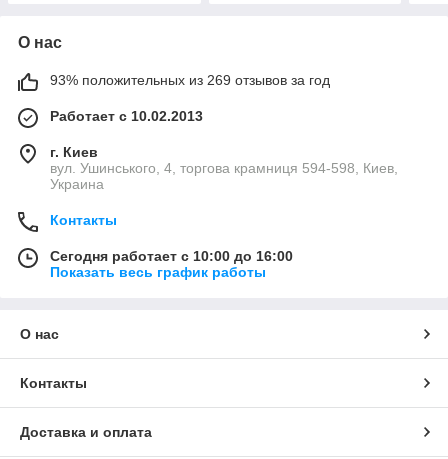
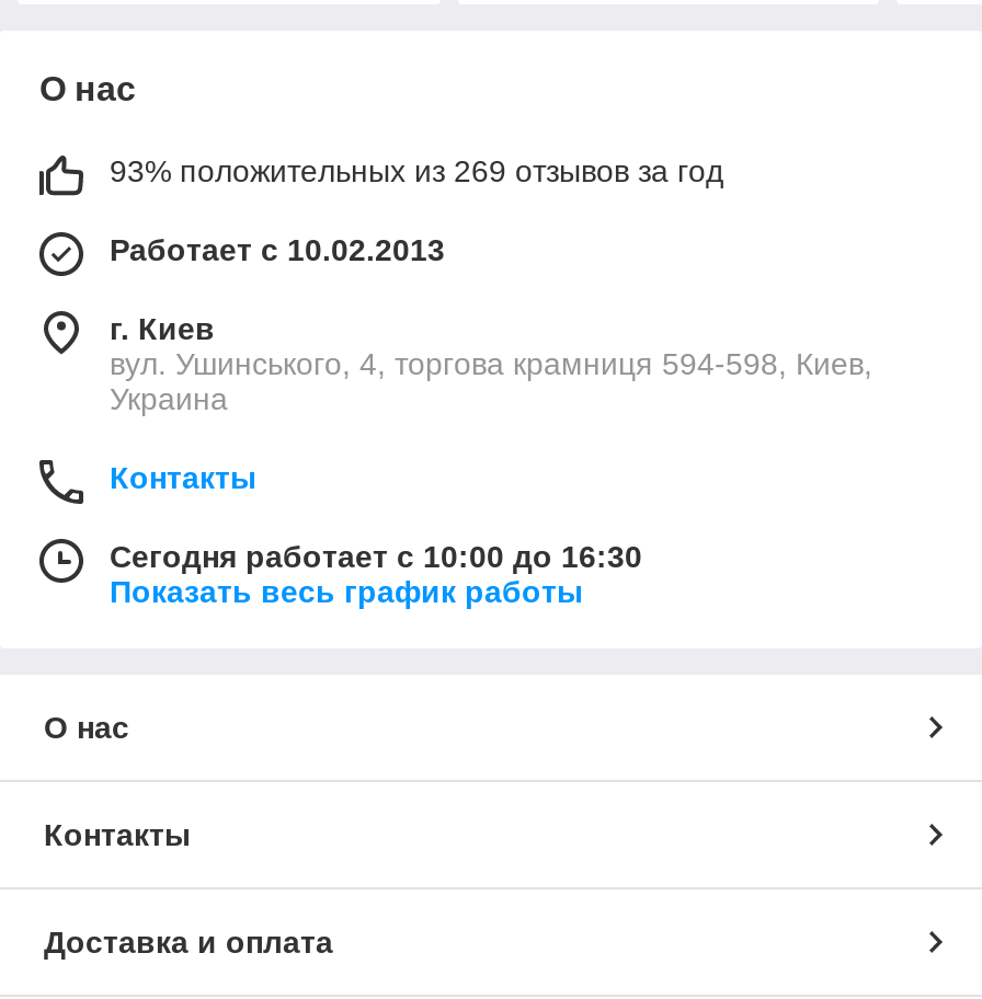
- Сегодня работает с 10:00 до 16:00
+ Сегодня работает с 10:00 до 16:30
